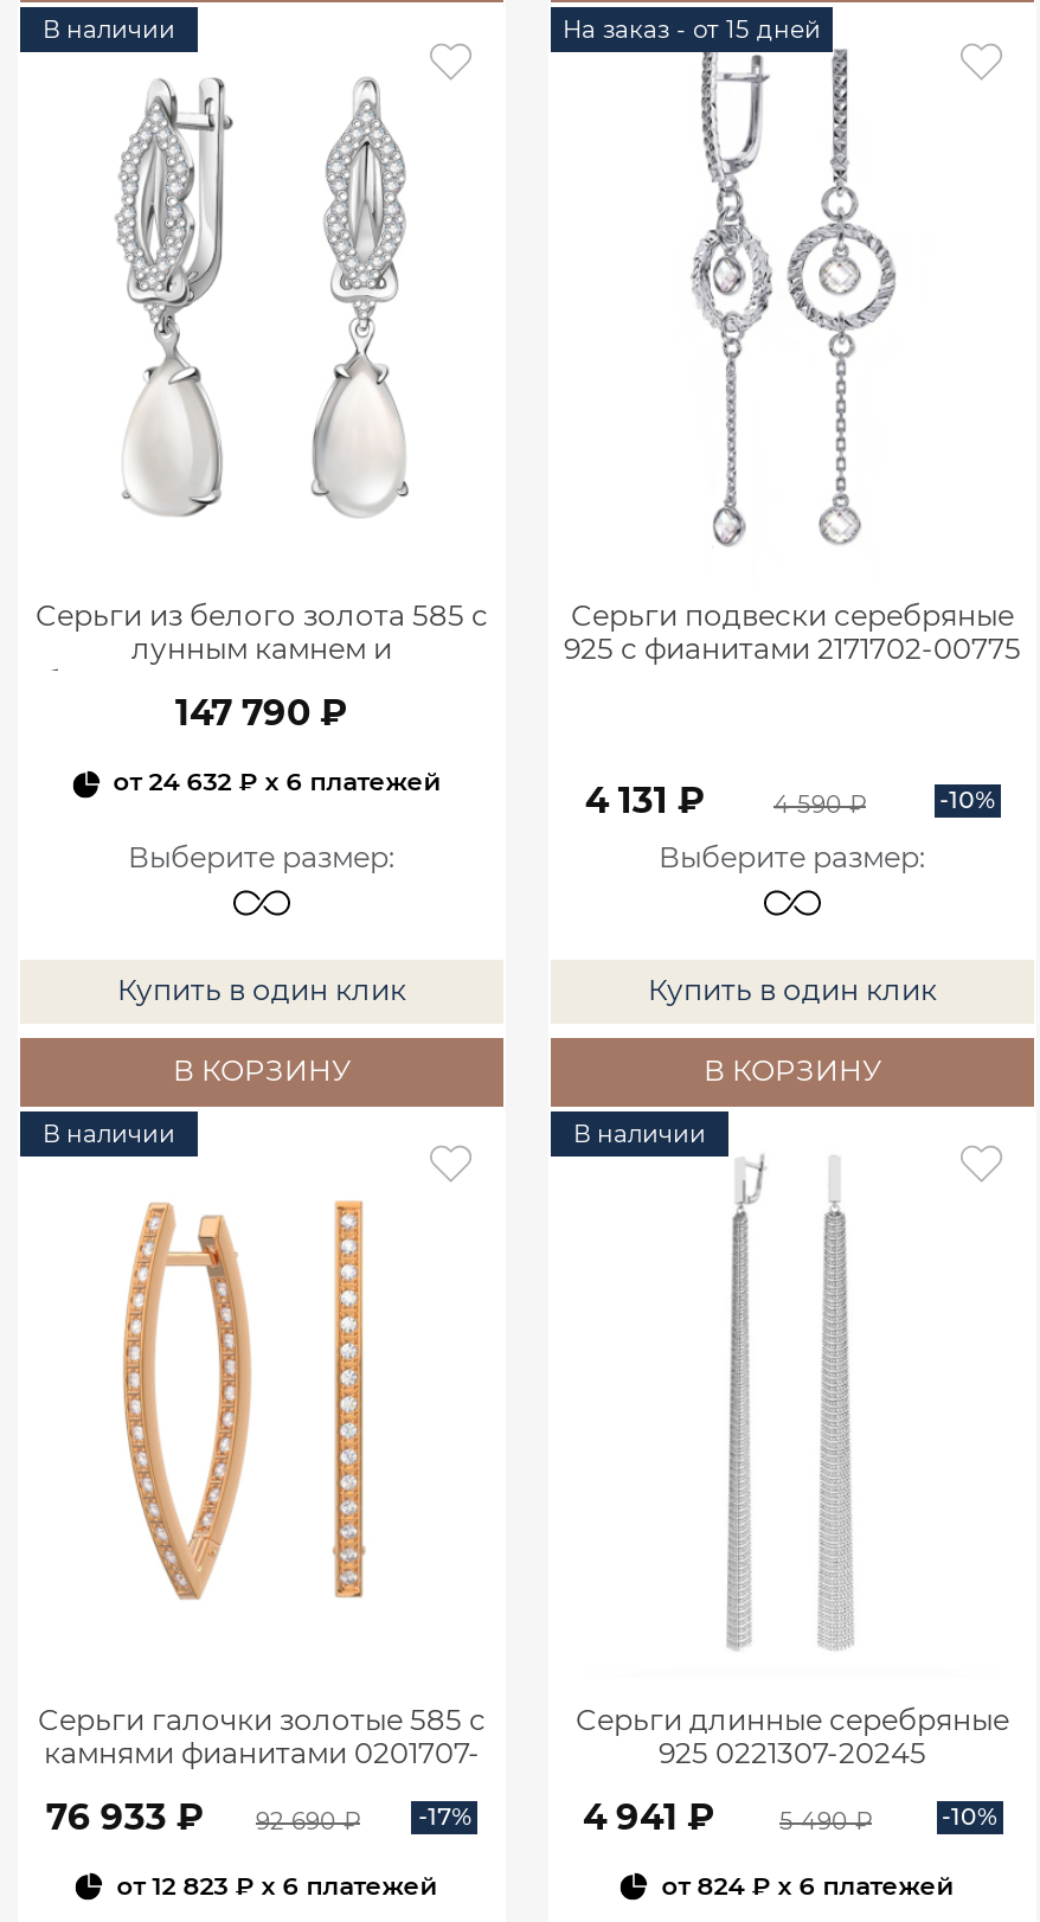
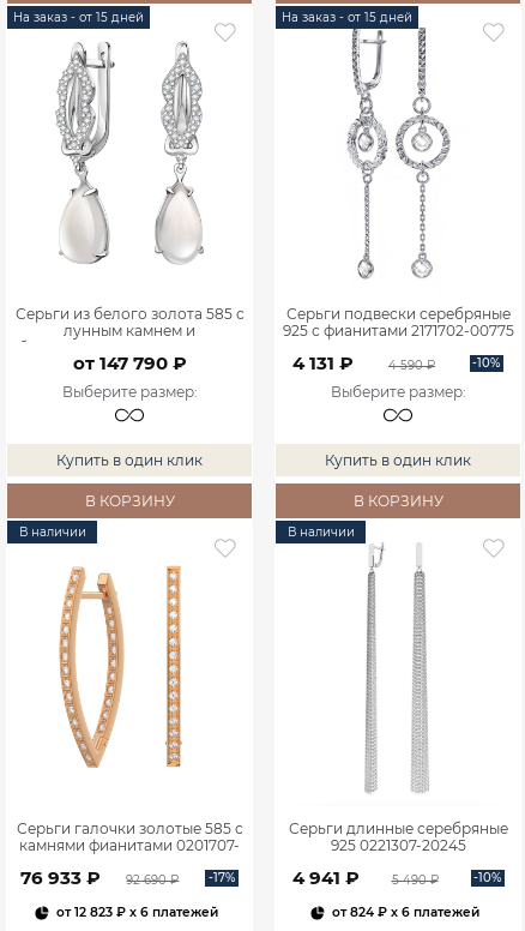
- В наличии
+ На заказ - от 15 дней

- 147 790 ₽
- от 24 632 ₽ x 6 платежей
+ от 147 790 ₽
